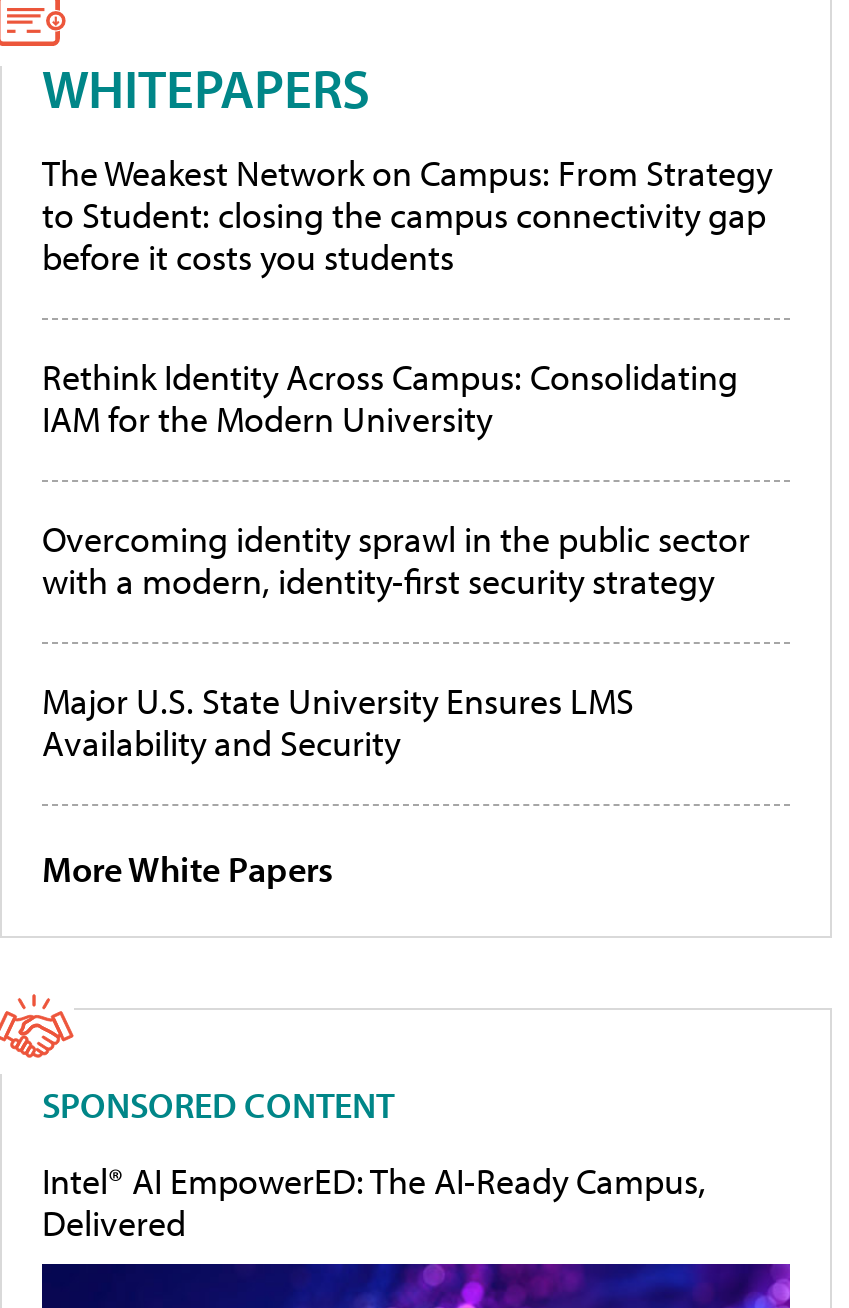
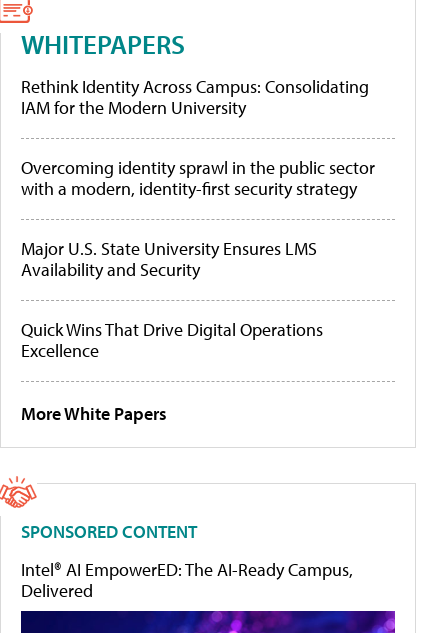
- The Weakest Network on Campus: From Strategy
- to Student: closing the campus connectivity gap
- before it costs you students

moved up: Rethink Identity Across Campus: Consolidating | IAM for the Modern University | Overcoming identity sprawl in the public sector | with a modern, identity-first security strategy | Major U.S. State University Ensures LMS | Availability and Security

+ Quick Wins That Drive Digital Operations
+ Excellence
